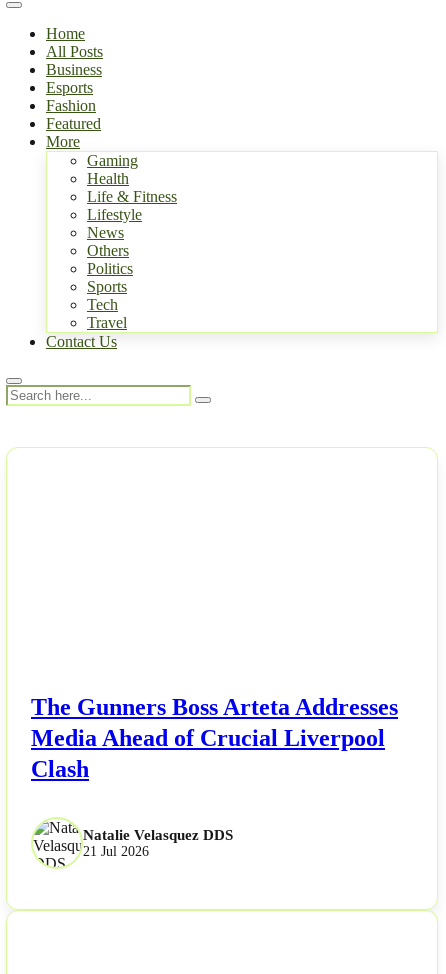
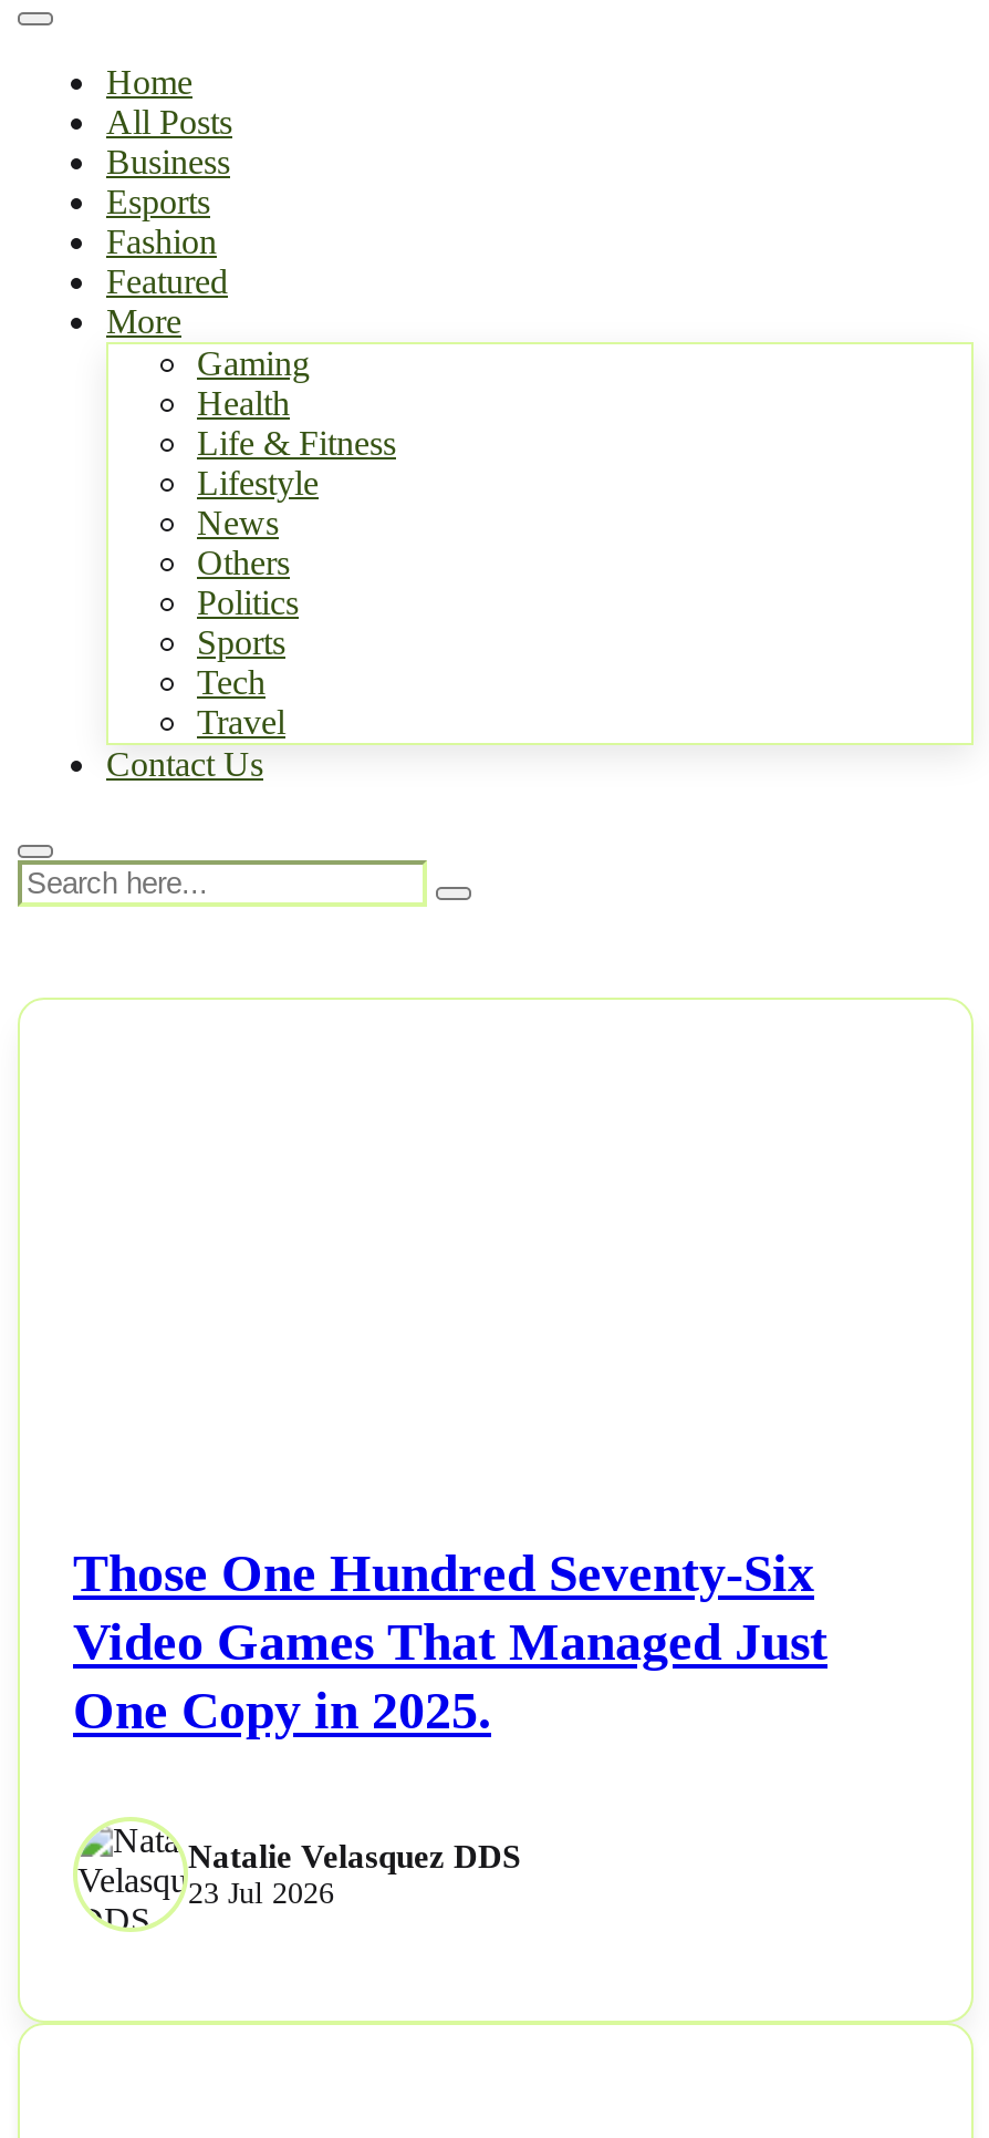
- The Gunners Boss Arteta Addresses
- Media Ahead of Crucial Liverpool
- Clash
+ Those One Hundred Seventy-Six
+ Video Games That Managed Just
+ One Copy in 2025.

- 21 Jul 2026
+ 23 Jul 2026
